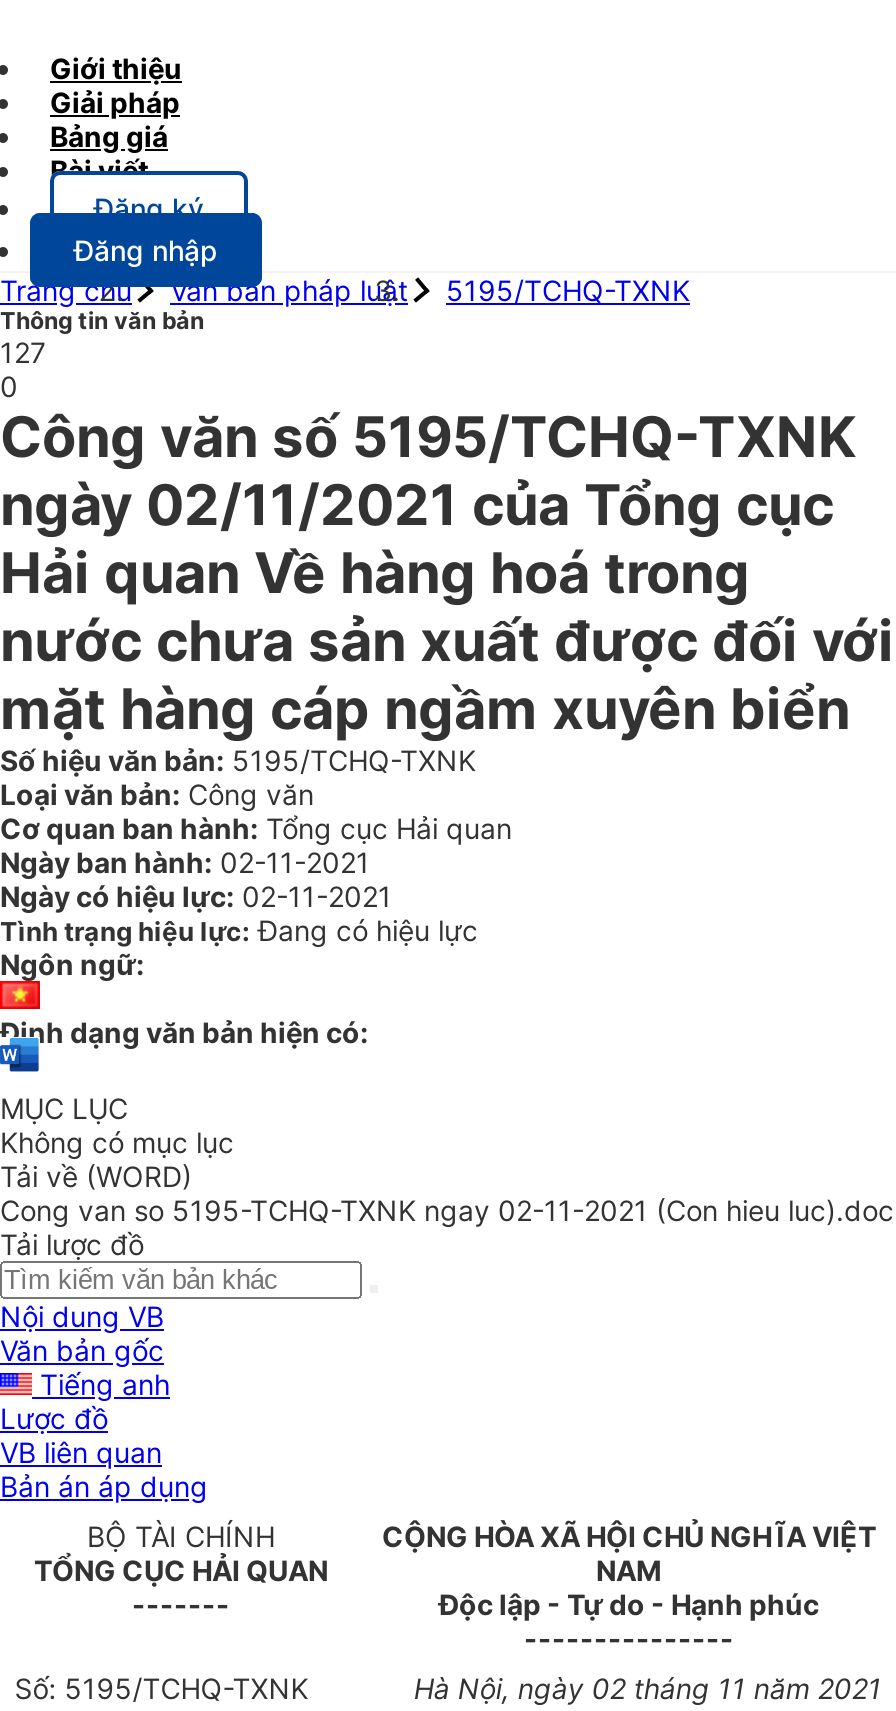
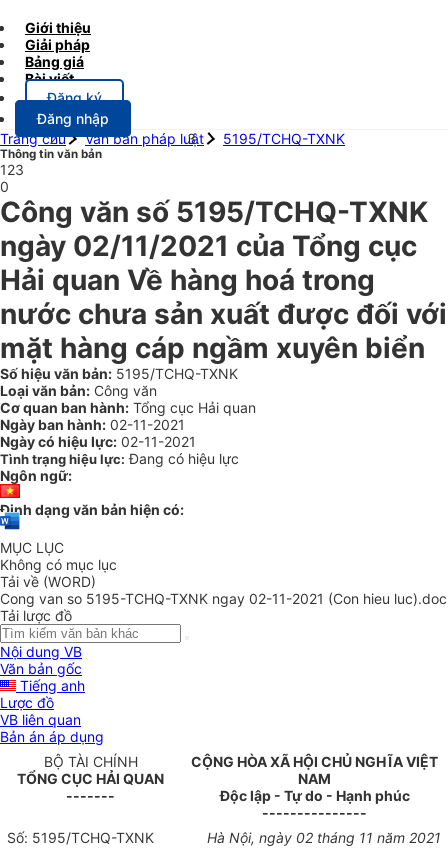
- 127
+ 123
